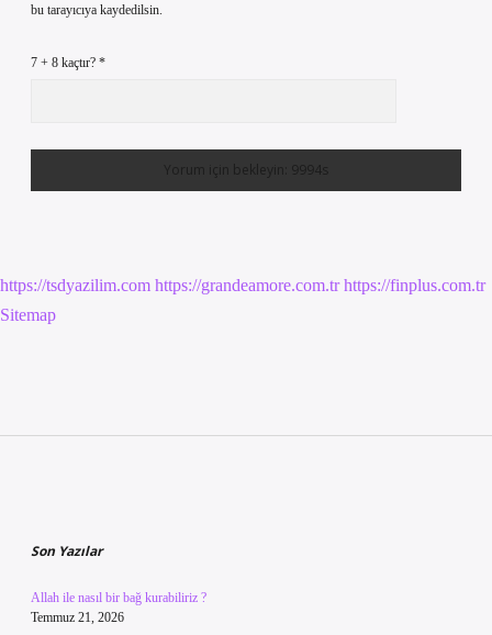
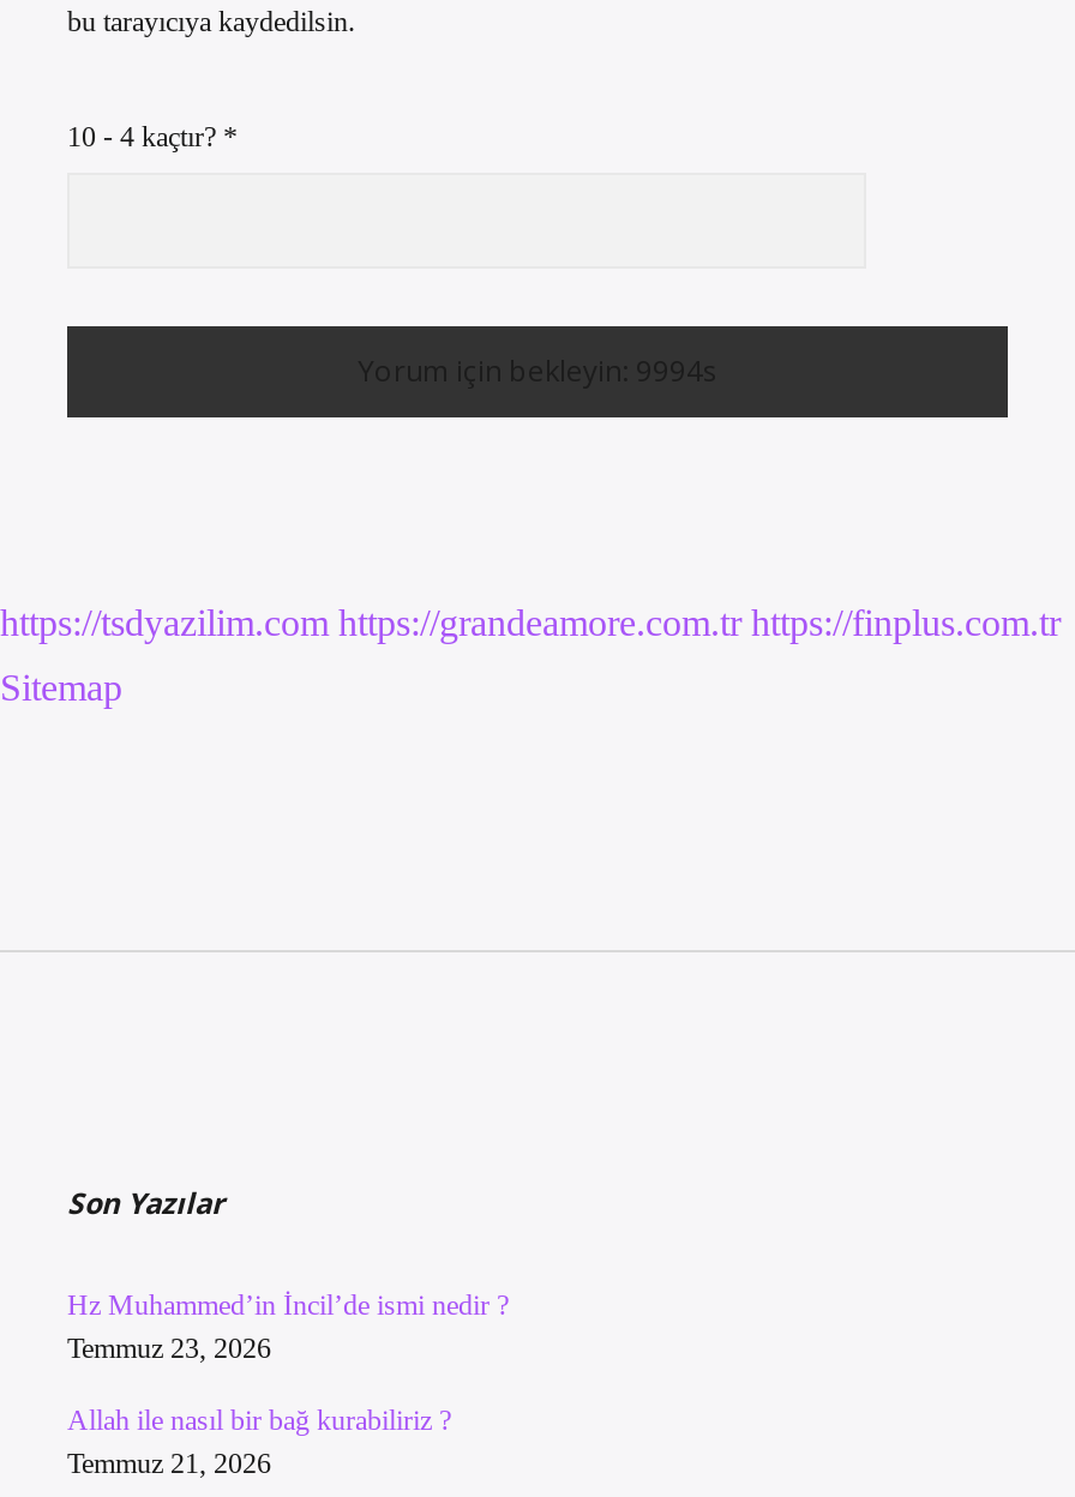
- 7 + 8 kaçtır? *
+ 10 - 4 kaçtır? *

+ Hz Muhammed’in İncil’de ismi nedir ?
+ Temmuz 23, 2026
